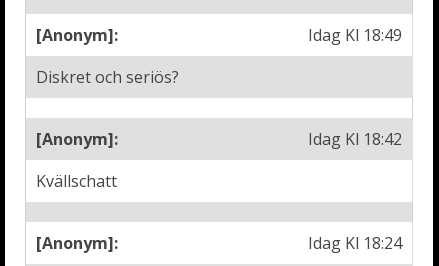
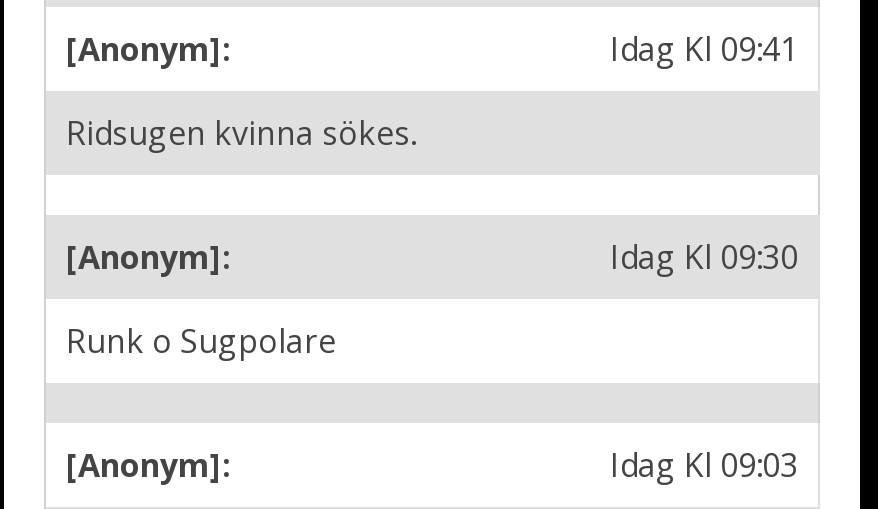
- Idag Kl 18:49
+ Idag Kl 09:41

- Diskret och seriös?
+ Ridsugen kvinna sökes.

- Idag Kl 18:42
+ Idag Kl 09:30

- Kvällschatt
+ Runk o Sugpolare

- Idag Kl 18:24
+ Idag Kl 09:03
